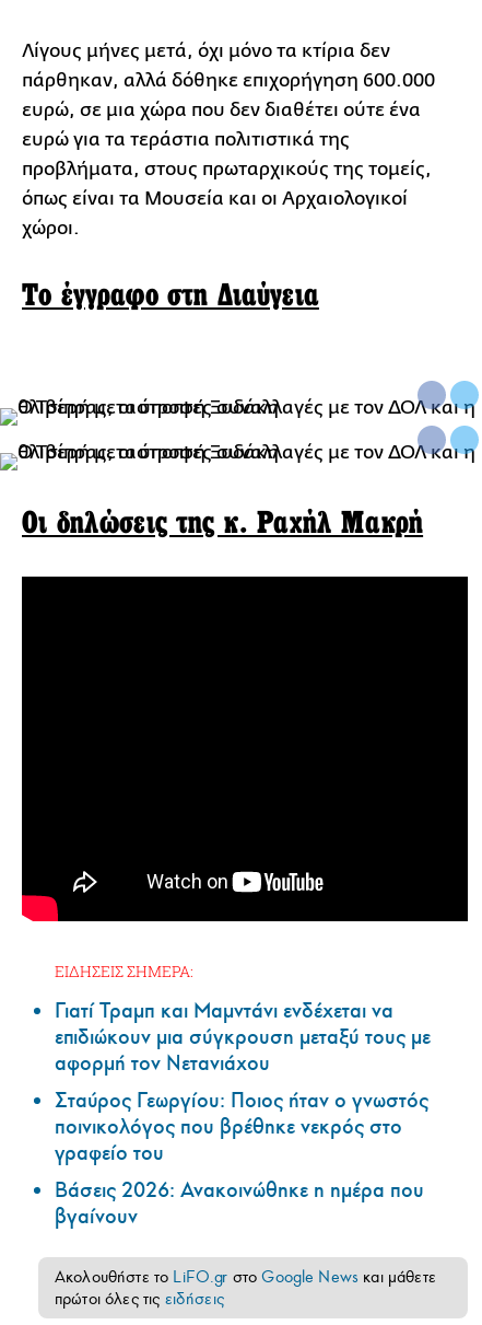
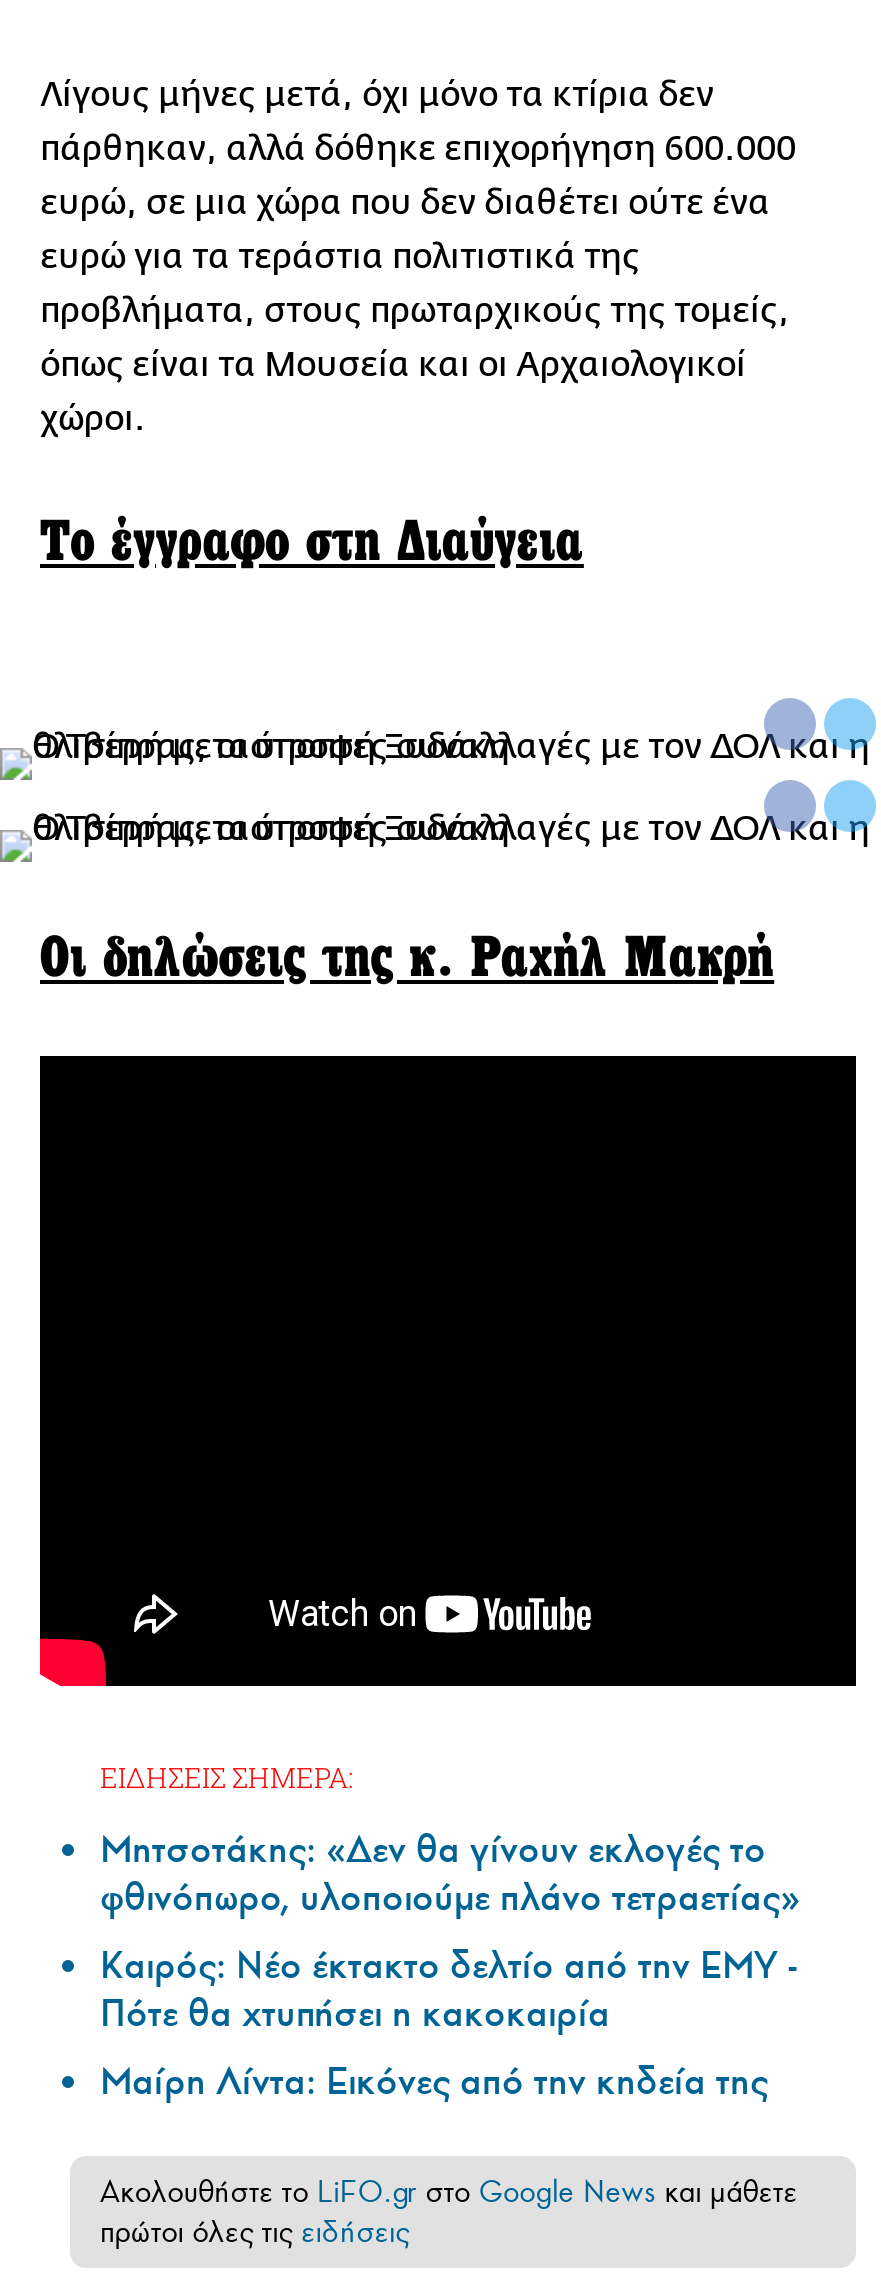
- Γιατί Τραμπ και Μαμντάνι ενδέχεται να
- επιδιώκουν μια σύγκρουση μεταξύ τους με
- αφορμή τον Νετανιάχου
- Σταύρος Γεωργίου: Ποιος ήταν ο γνωστός
- ποινικολόγος που βρέθηκε νεκρός στο
- γραφείο του
- Βάσεις 2026: Ανακοινώθηκε η ημέρα που
- βγαίνουν
+ Μητσοτάκης: «Δεν θα γίνουν εκλογές το
+ φθινόπωρο, υλοποιούμε πλάνο τετραετίας»
+ Καιρός: Νέο έκτακτο δελτίο από την ΕΜΥ -
+ Πότε θα χτυπήσει η κακοκαιρία
+ Μαίρη Λίντα: Εικόνες από την κηδεία της
